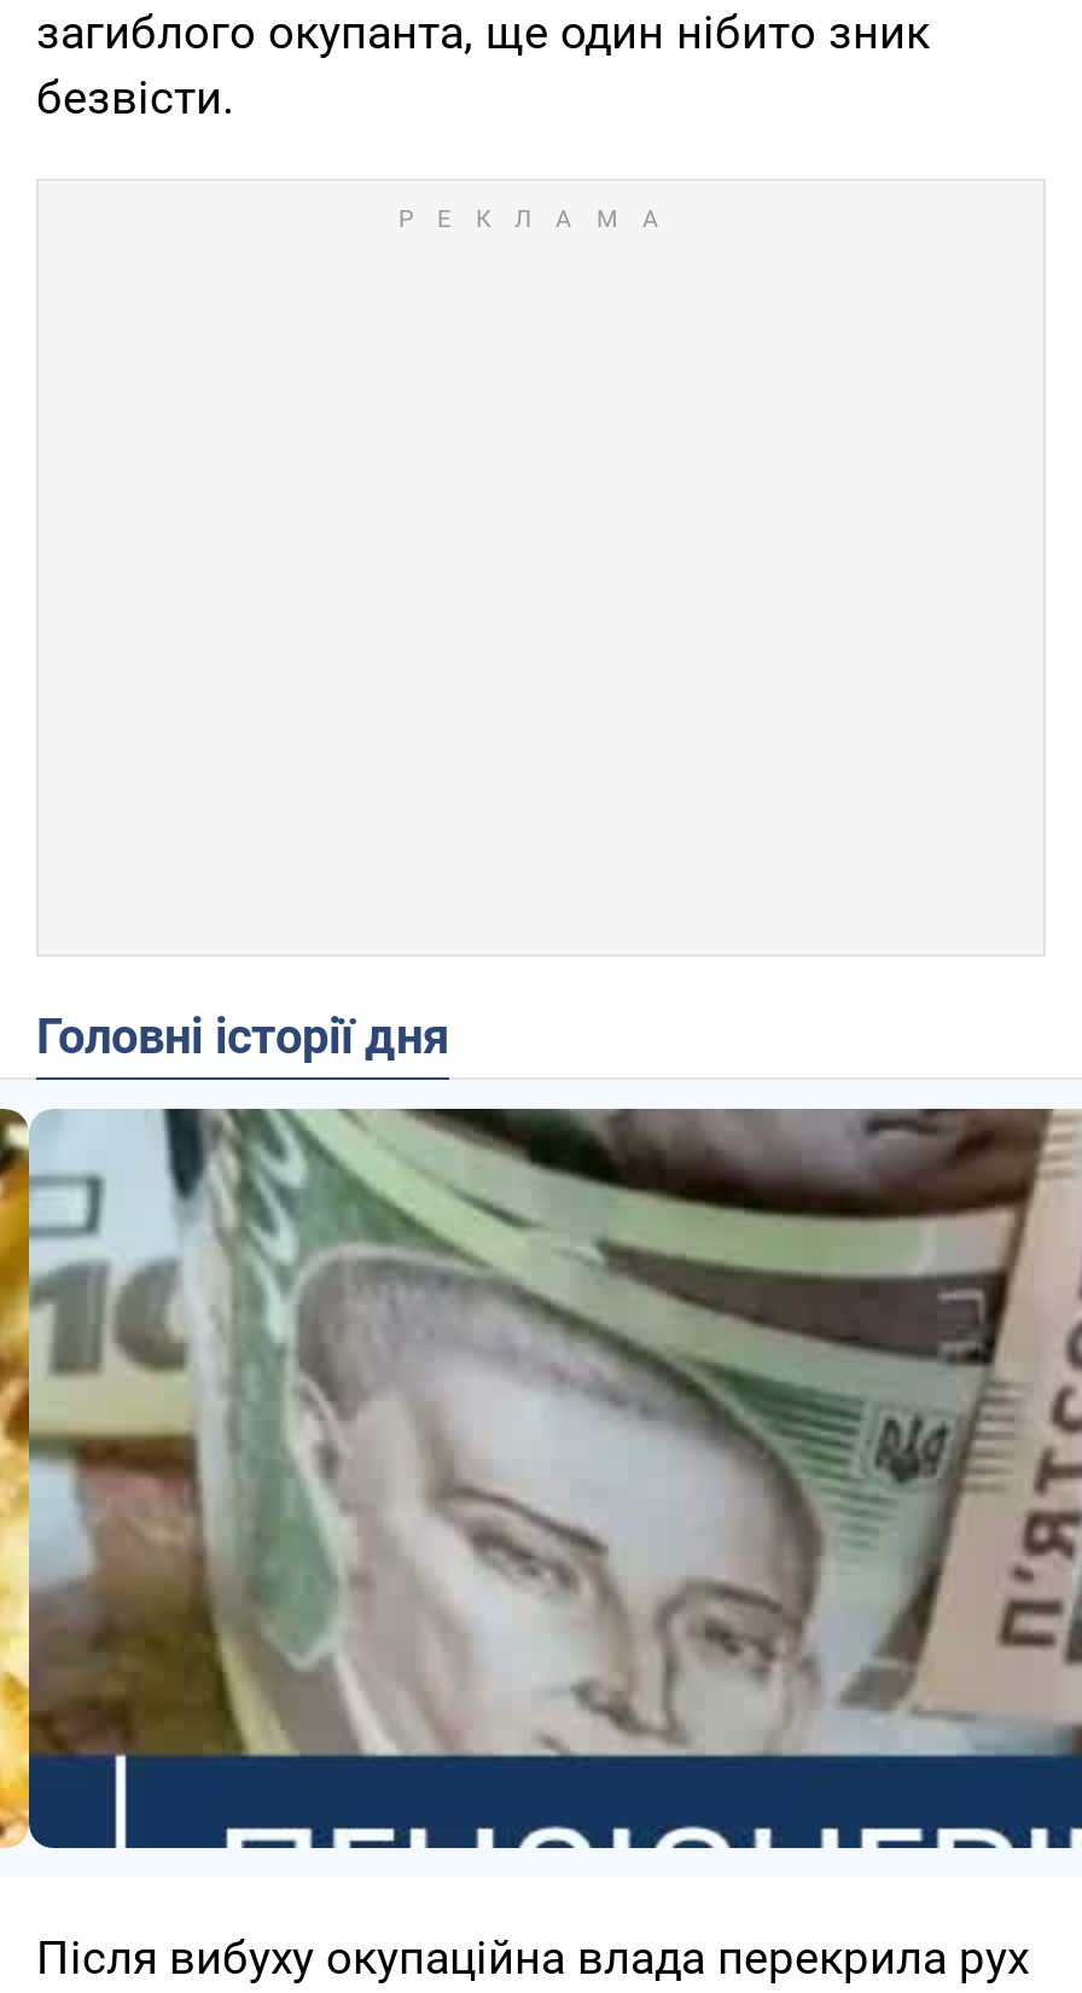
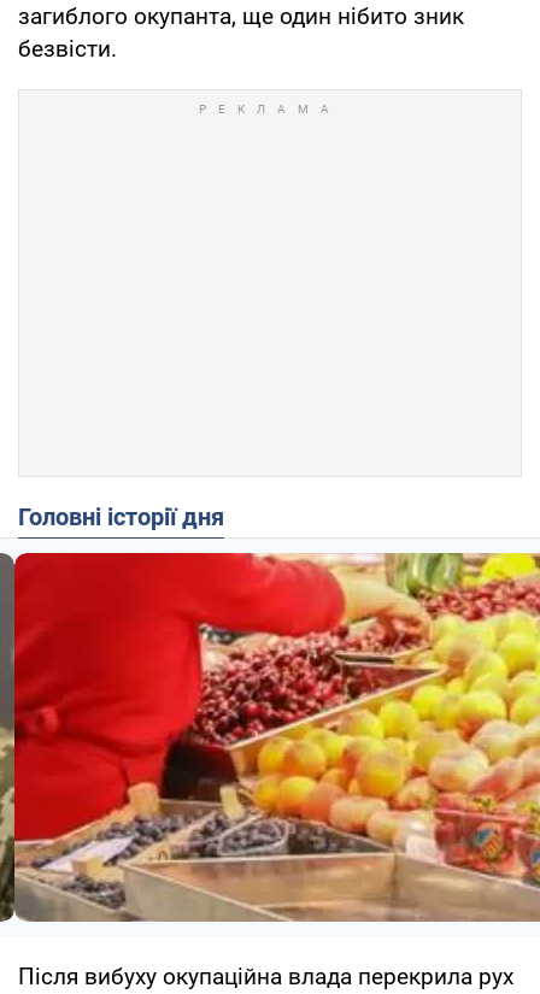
- [image]
+ [image]
